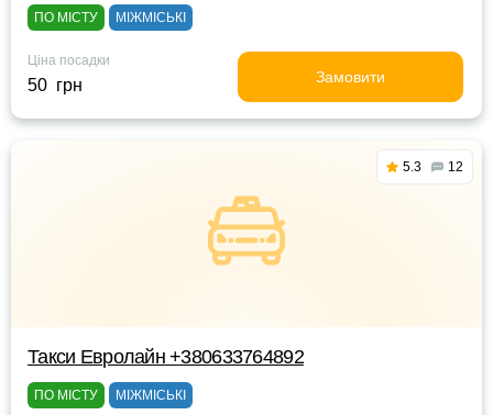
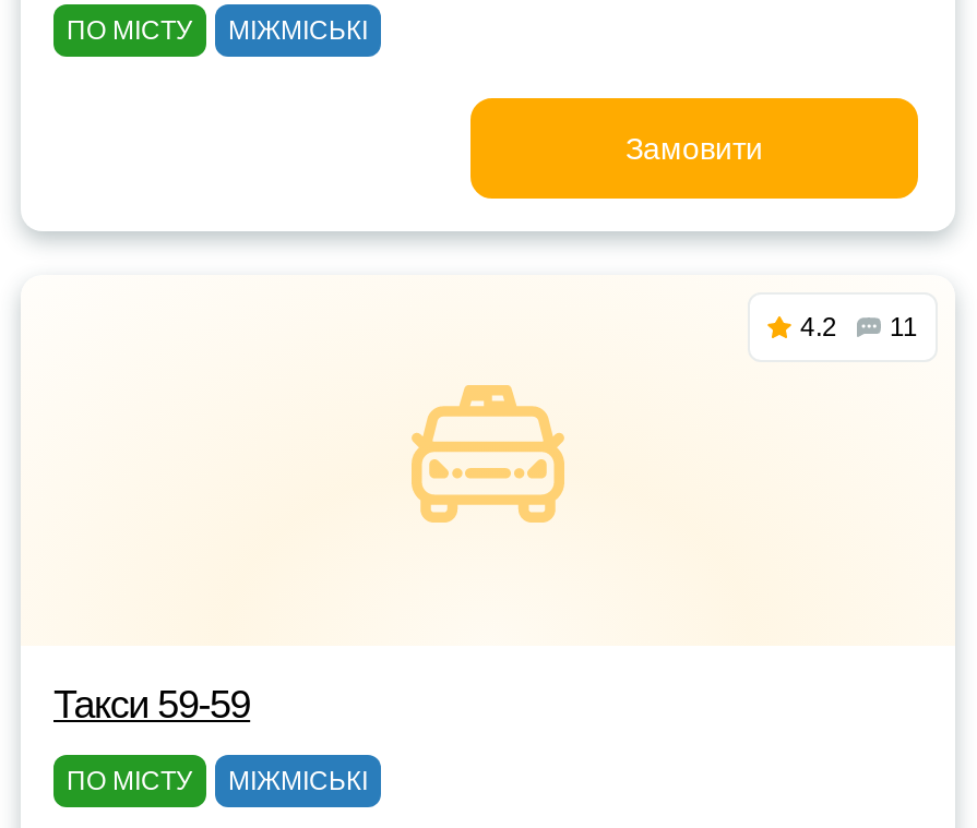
- Ціна посадки
- 50 грн

- 5.3
- 12
+ 4.2
+ 11

- Такси Евролайн +380633764892
+ Такси 59-59
